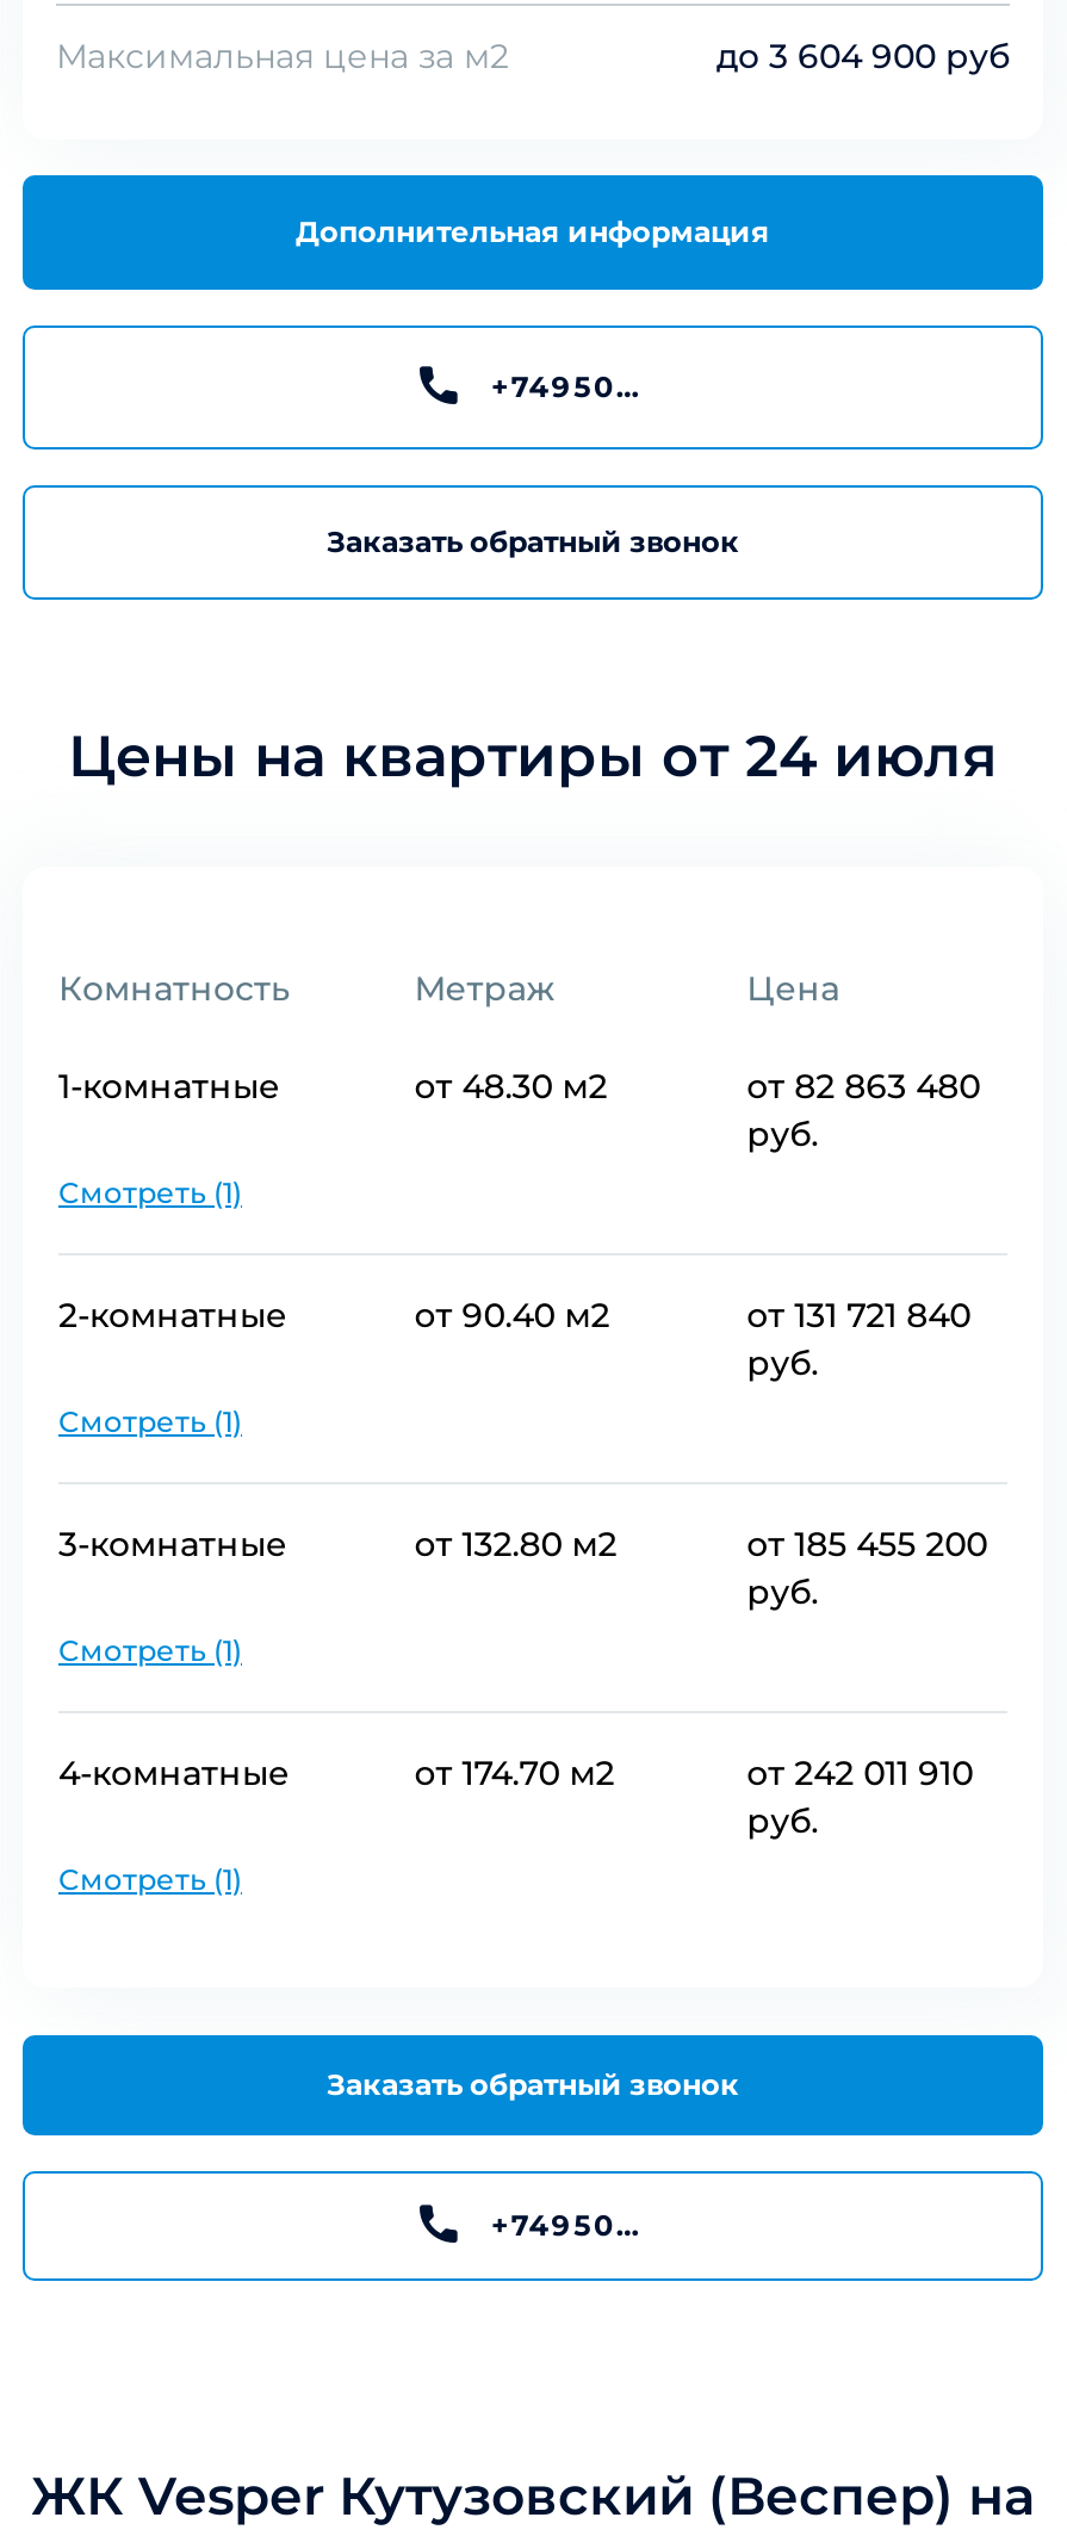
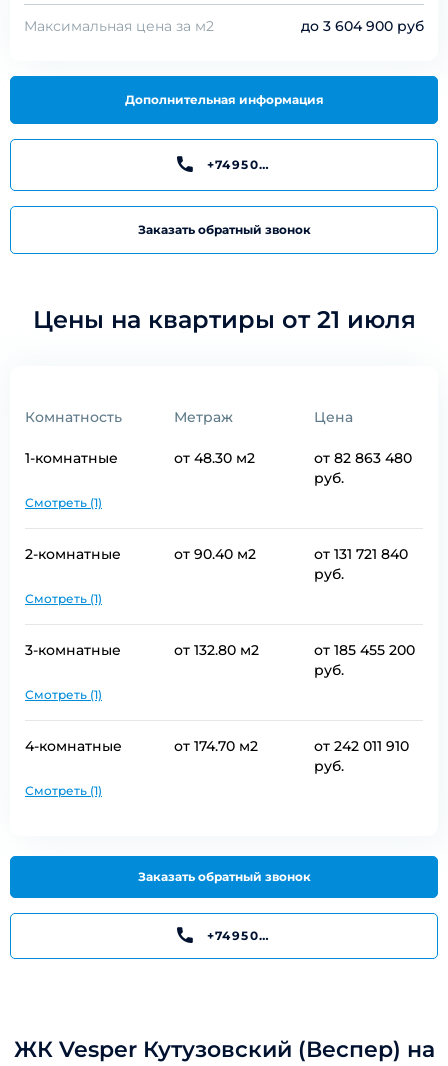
- Цены на квартиры от 24 июля
+ Цены на квартиры от 21 июля
